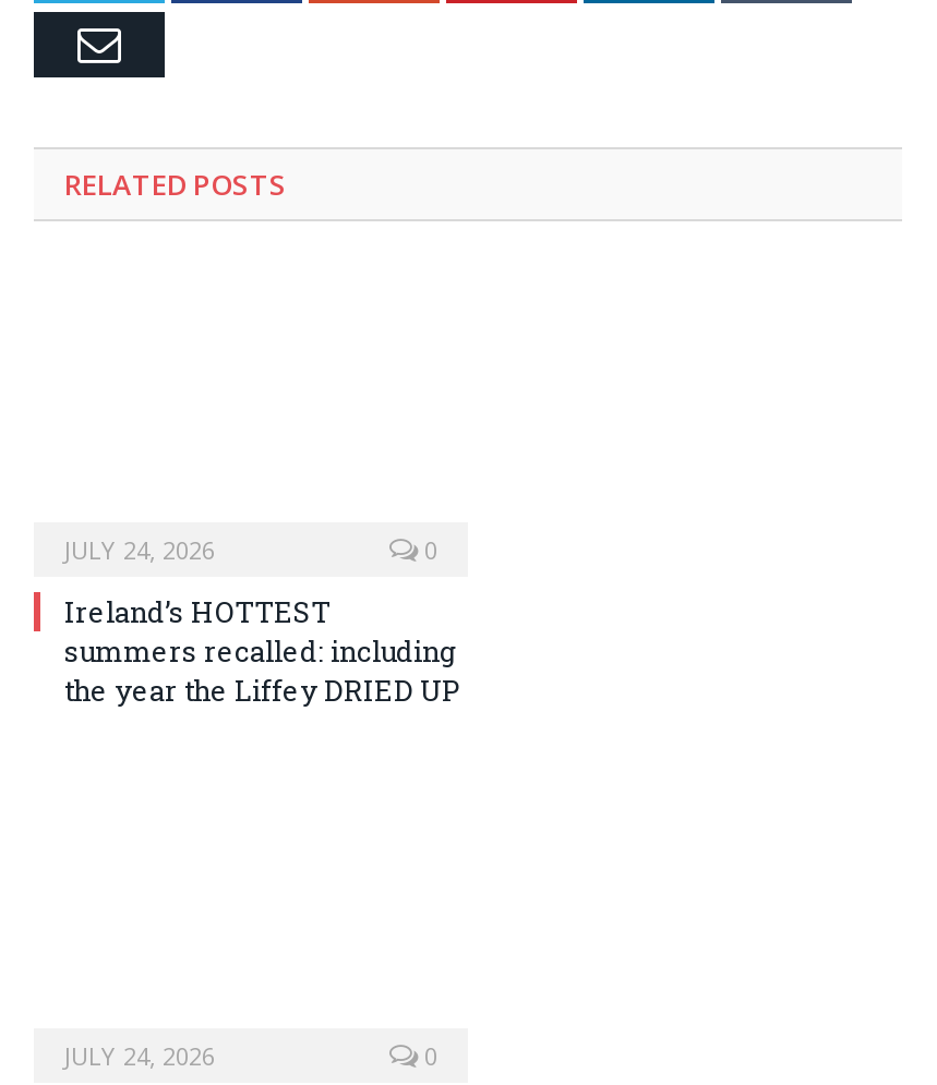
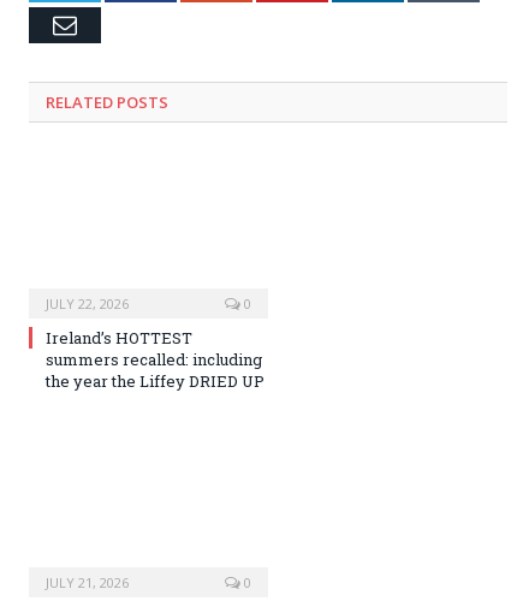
- JULY 24, 2026
+ JULY 22, 2026

- JULY 24, 2026
+ JULY 21, 2026
